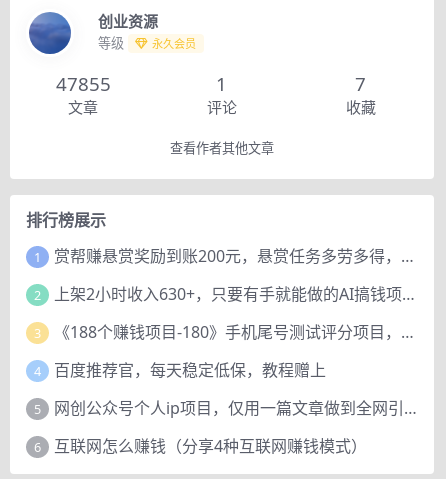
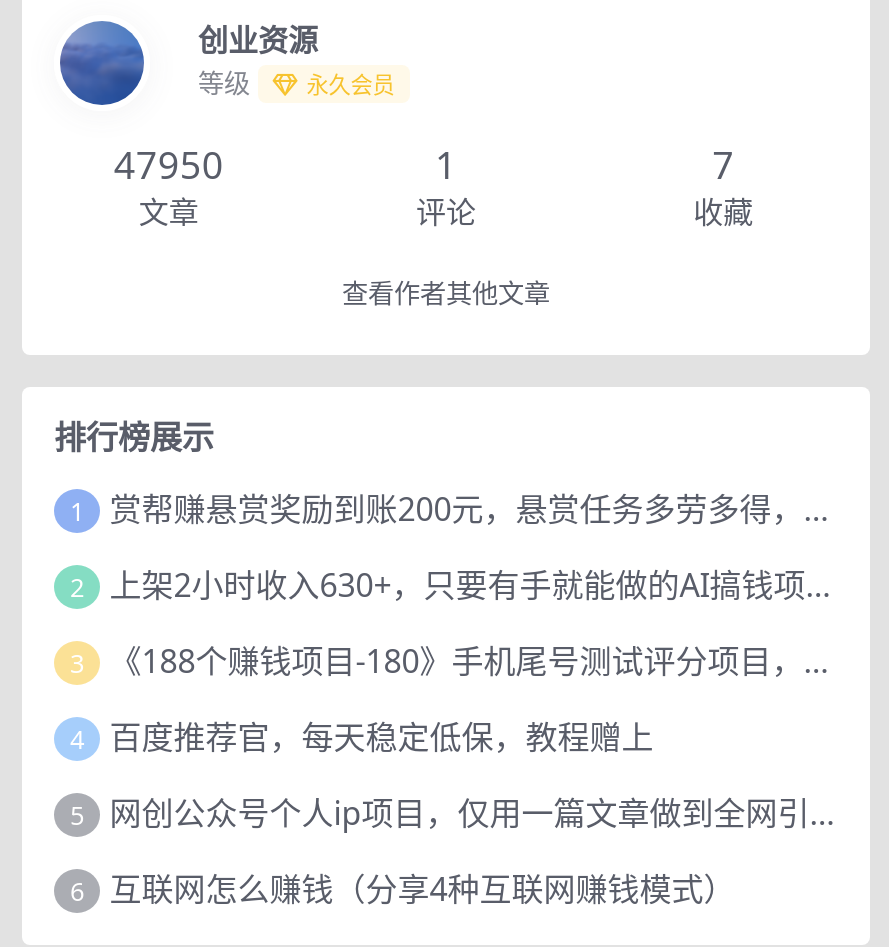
- 47855
+ 47950
